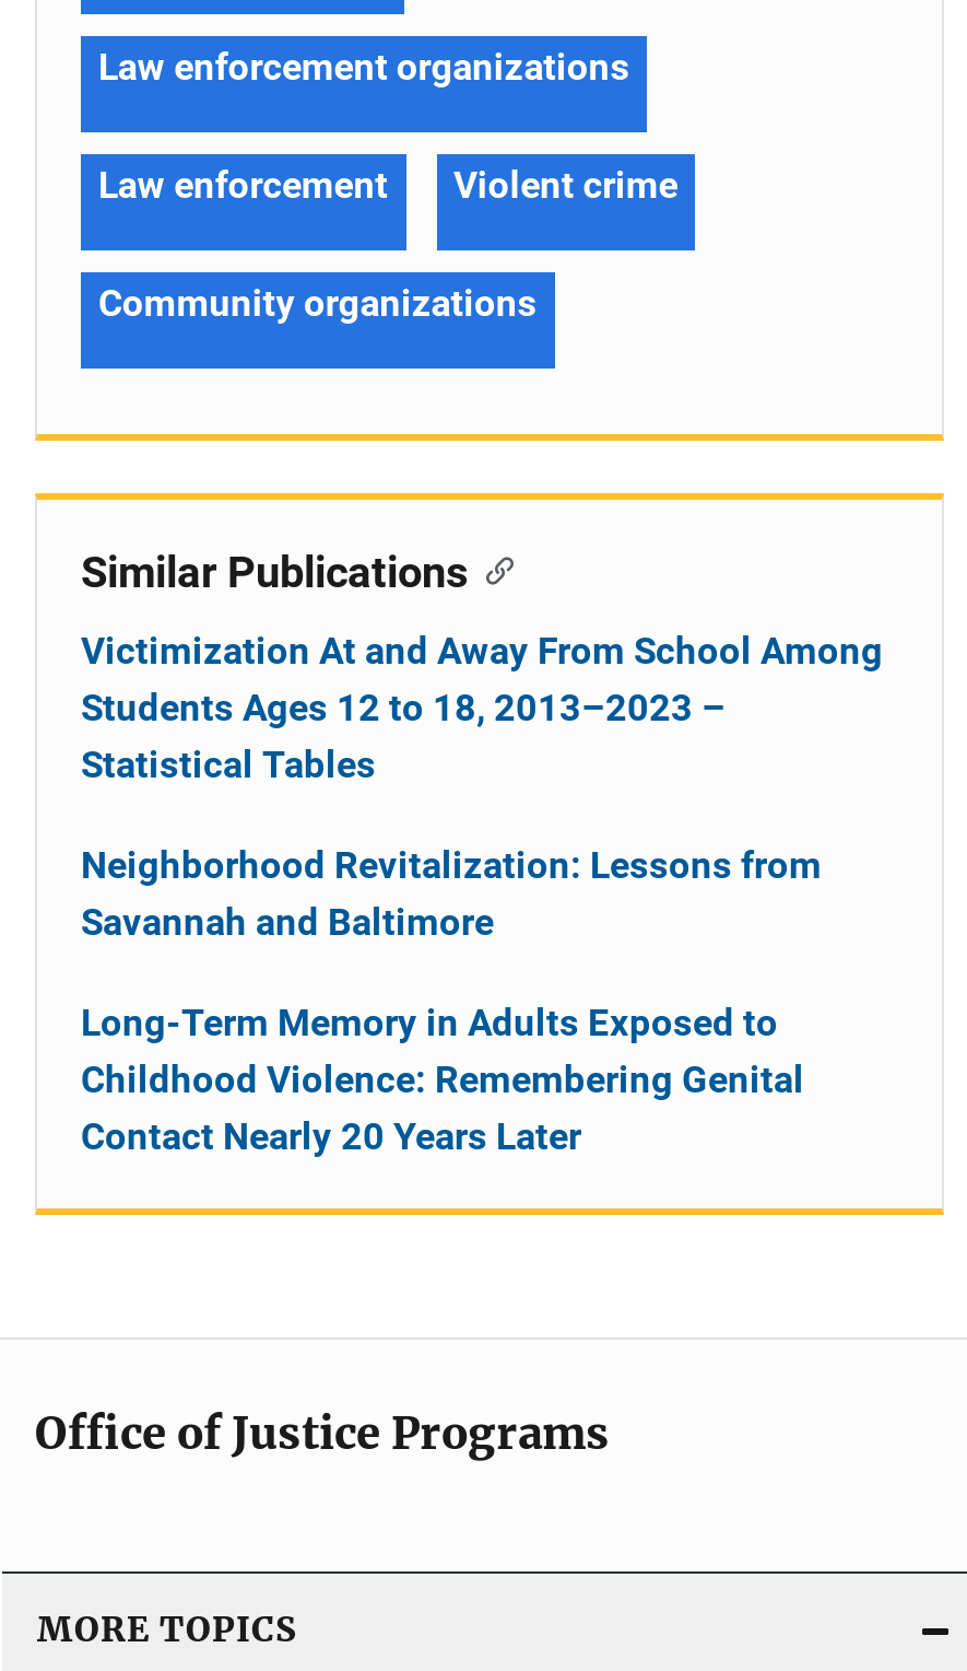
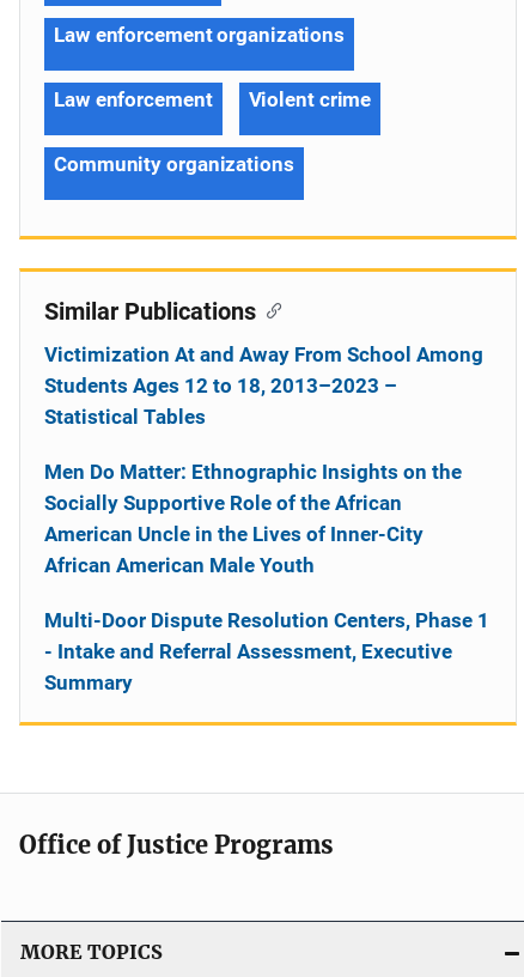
- Neighborhood Revitalization: Lessons from
- Savannah and Baltimore
+ Men Do Matter: Ethnographic Insights on the
+ Socially Supportive Role of the African
+ American Uncle in the Lives of Inner-City
+ African American Male Youth

- Long-Term Memory in Adults Exposed to
- Childhood Violence: Remembering Genital
- Contact Nearly 20 Years Later
+ Multi-Door Dispute Resolution Centers, Phase 1
+ - Intake and Referral Assessment, Executive
+ Summary
